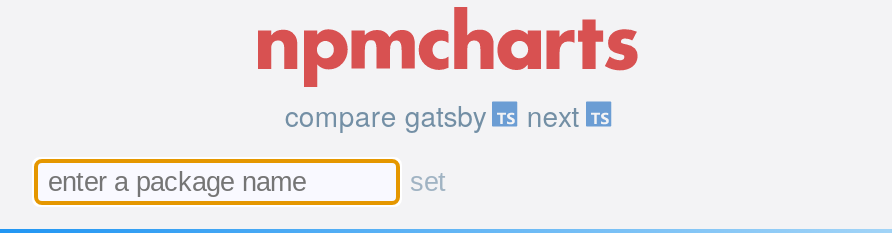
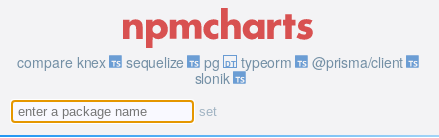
- compare gatsby
- next
+ compare knex
+ sequelize
+ pg DT typeorm
+ @prisma/client
+ slonik
